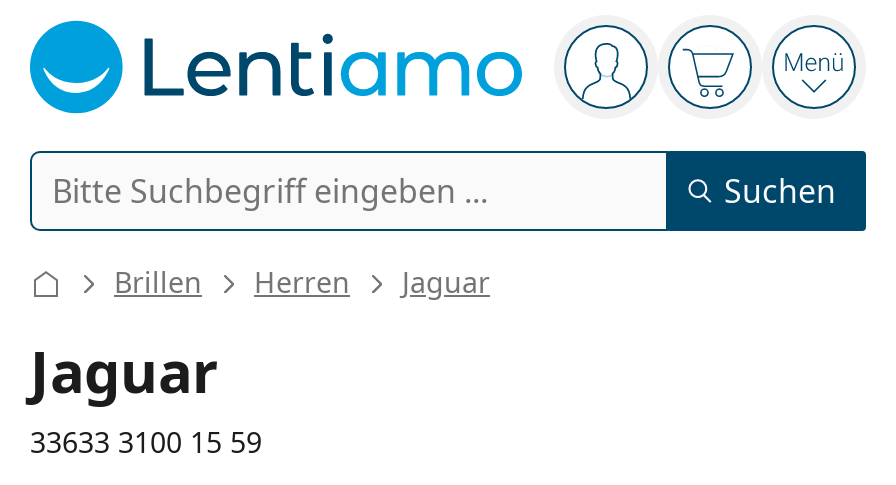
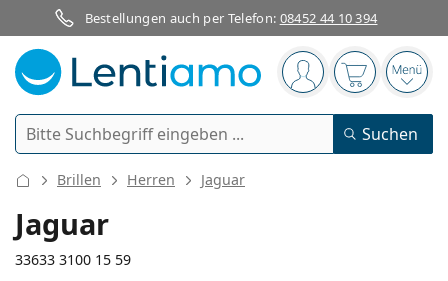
+ Bestellungen auch per Telefon: 08452 44 10 394
